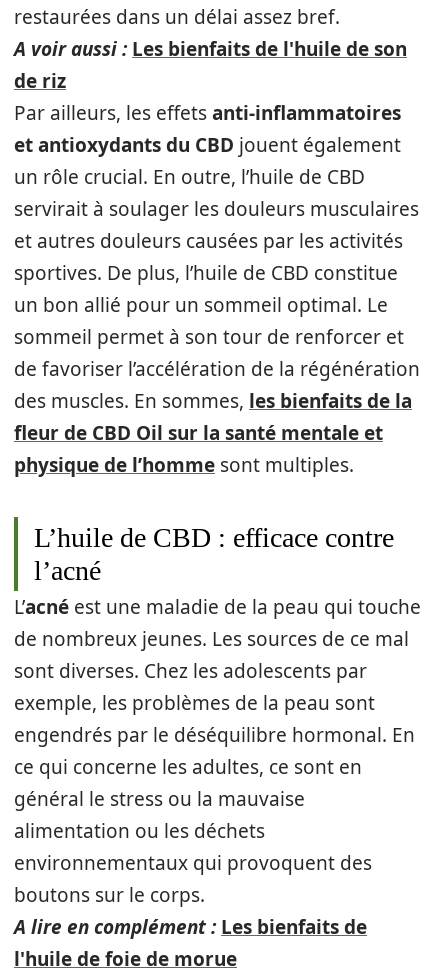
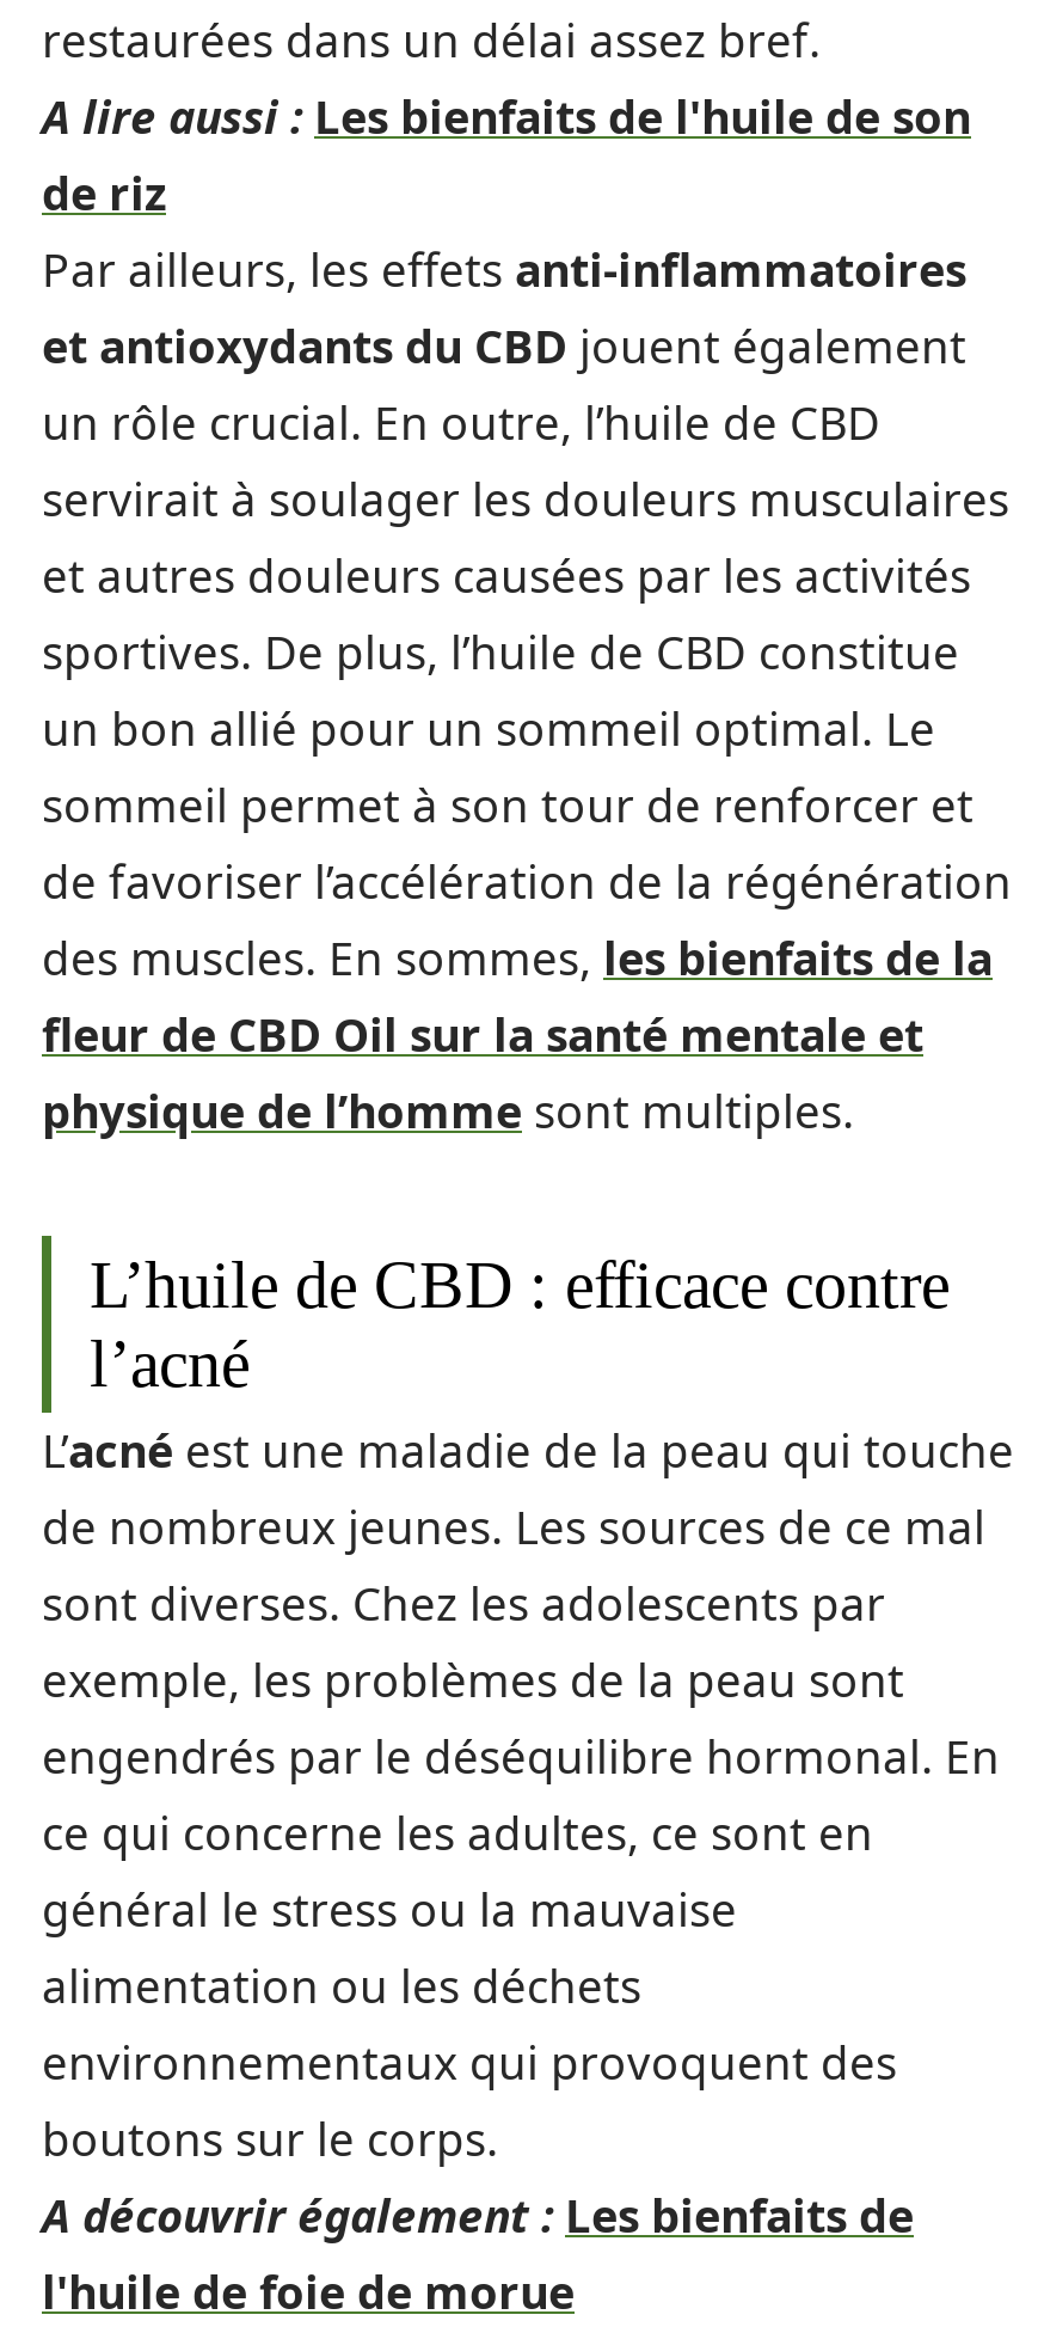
- A voir aussi : Les bienfaits de l'huile de son
+ A lire aussi : Les bienfaits de l'huile de son

- A lire en complément : Les bienfaits de
+ A découvrir également : Les bienfaits de
